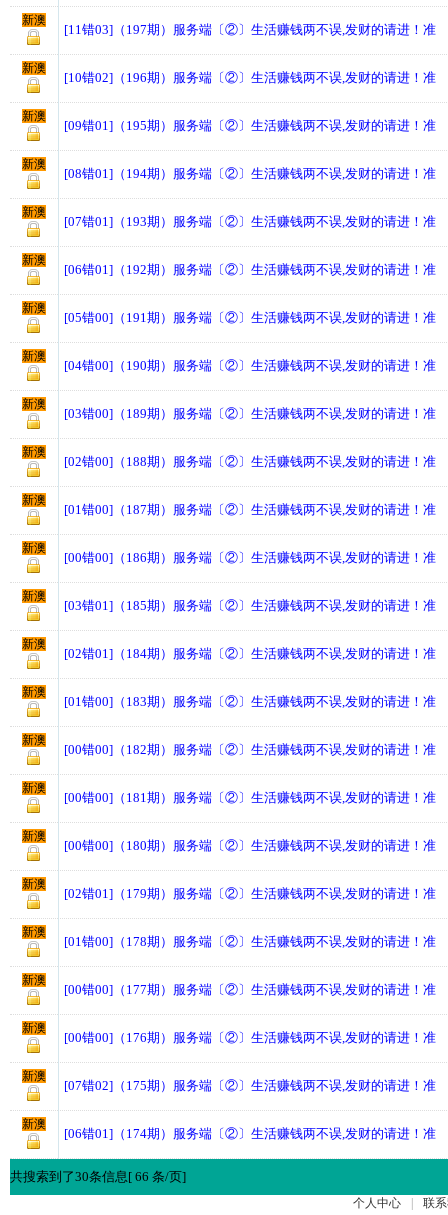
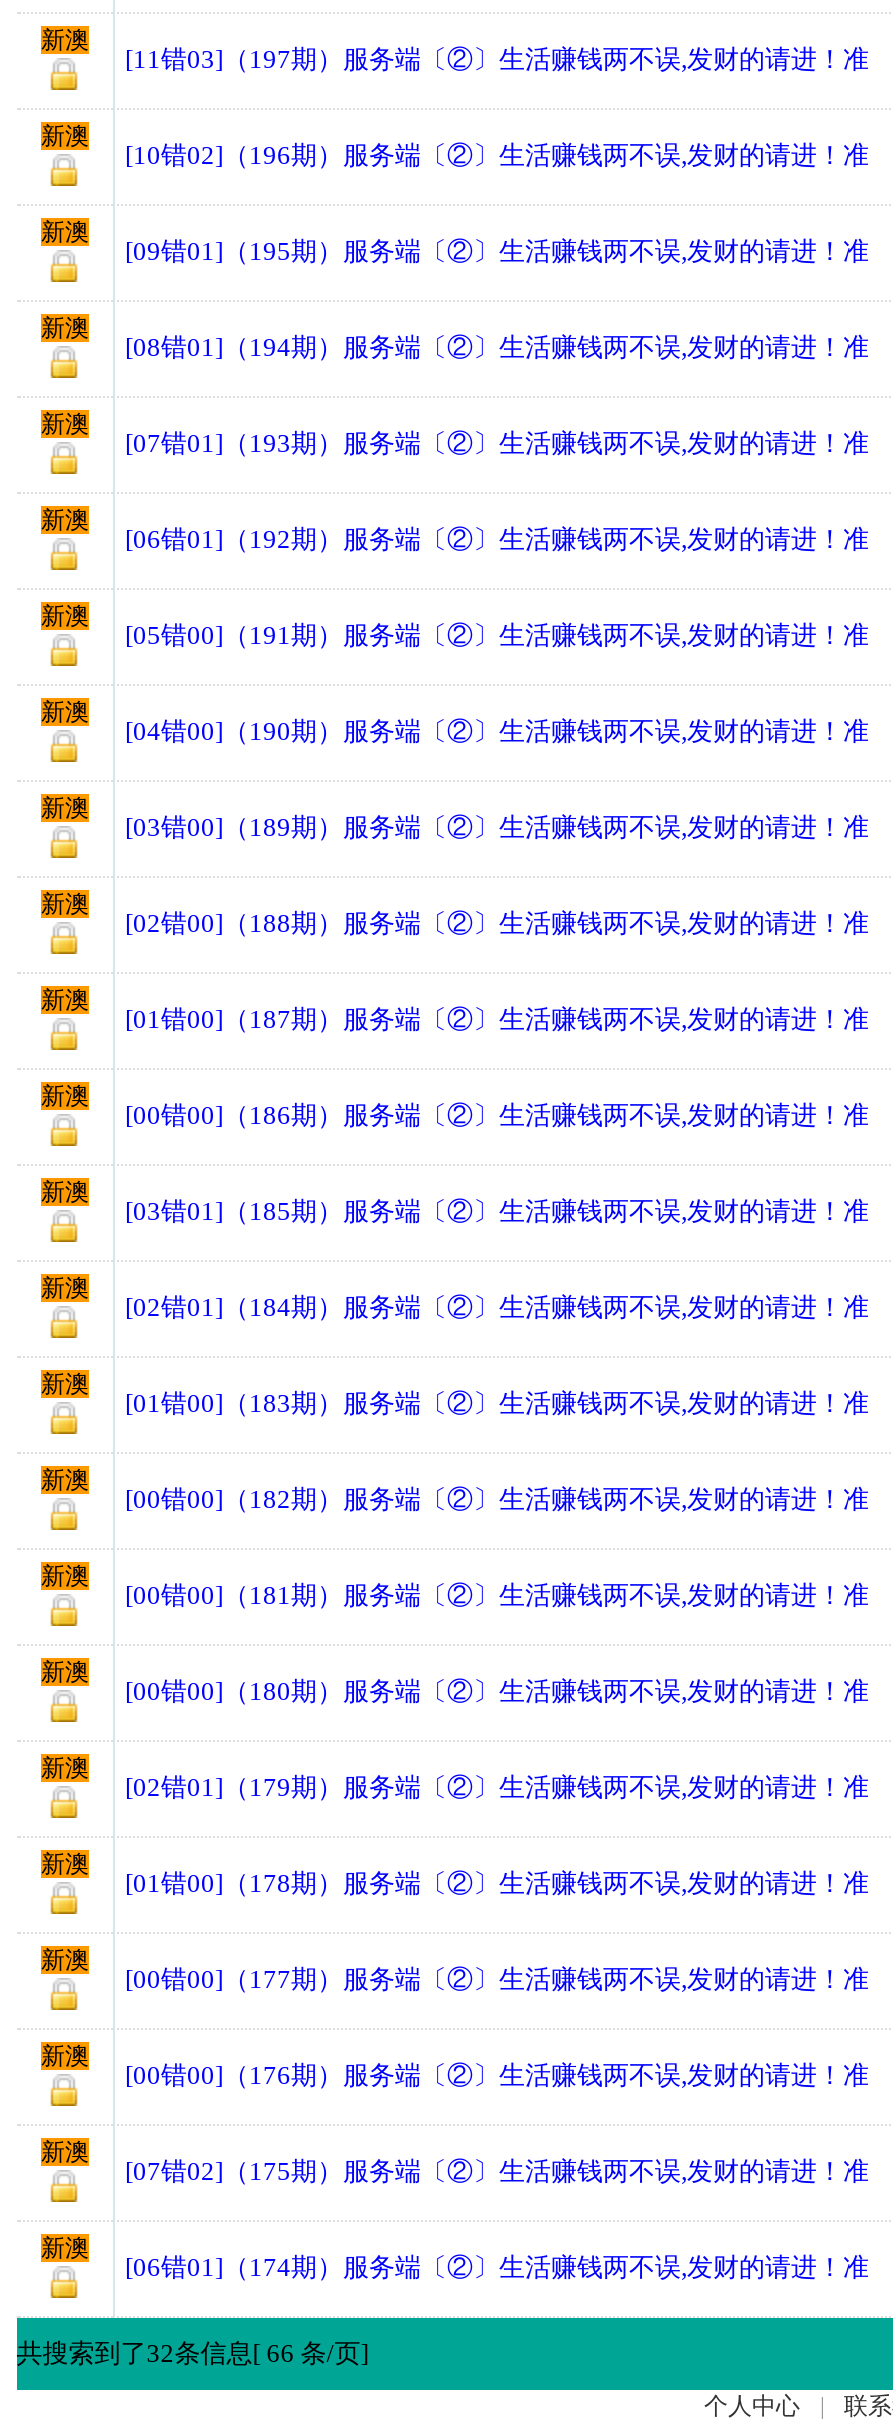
- 共搜索到了30条信息[ 66 条/页]
+ 共搜索到了32条信息[ 66 条/页]
